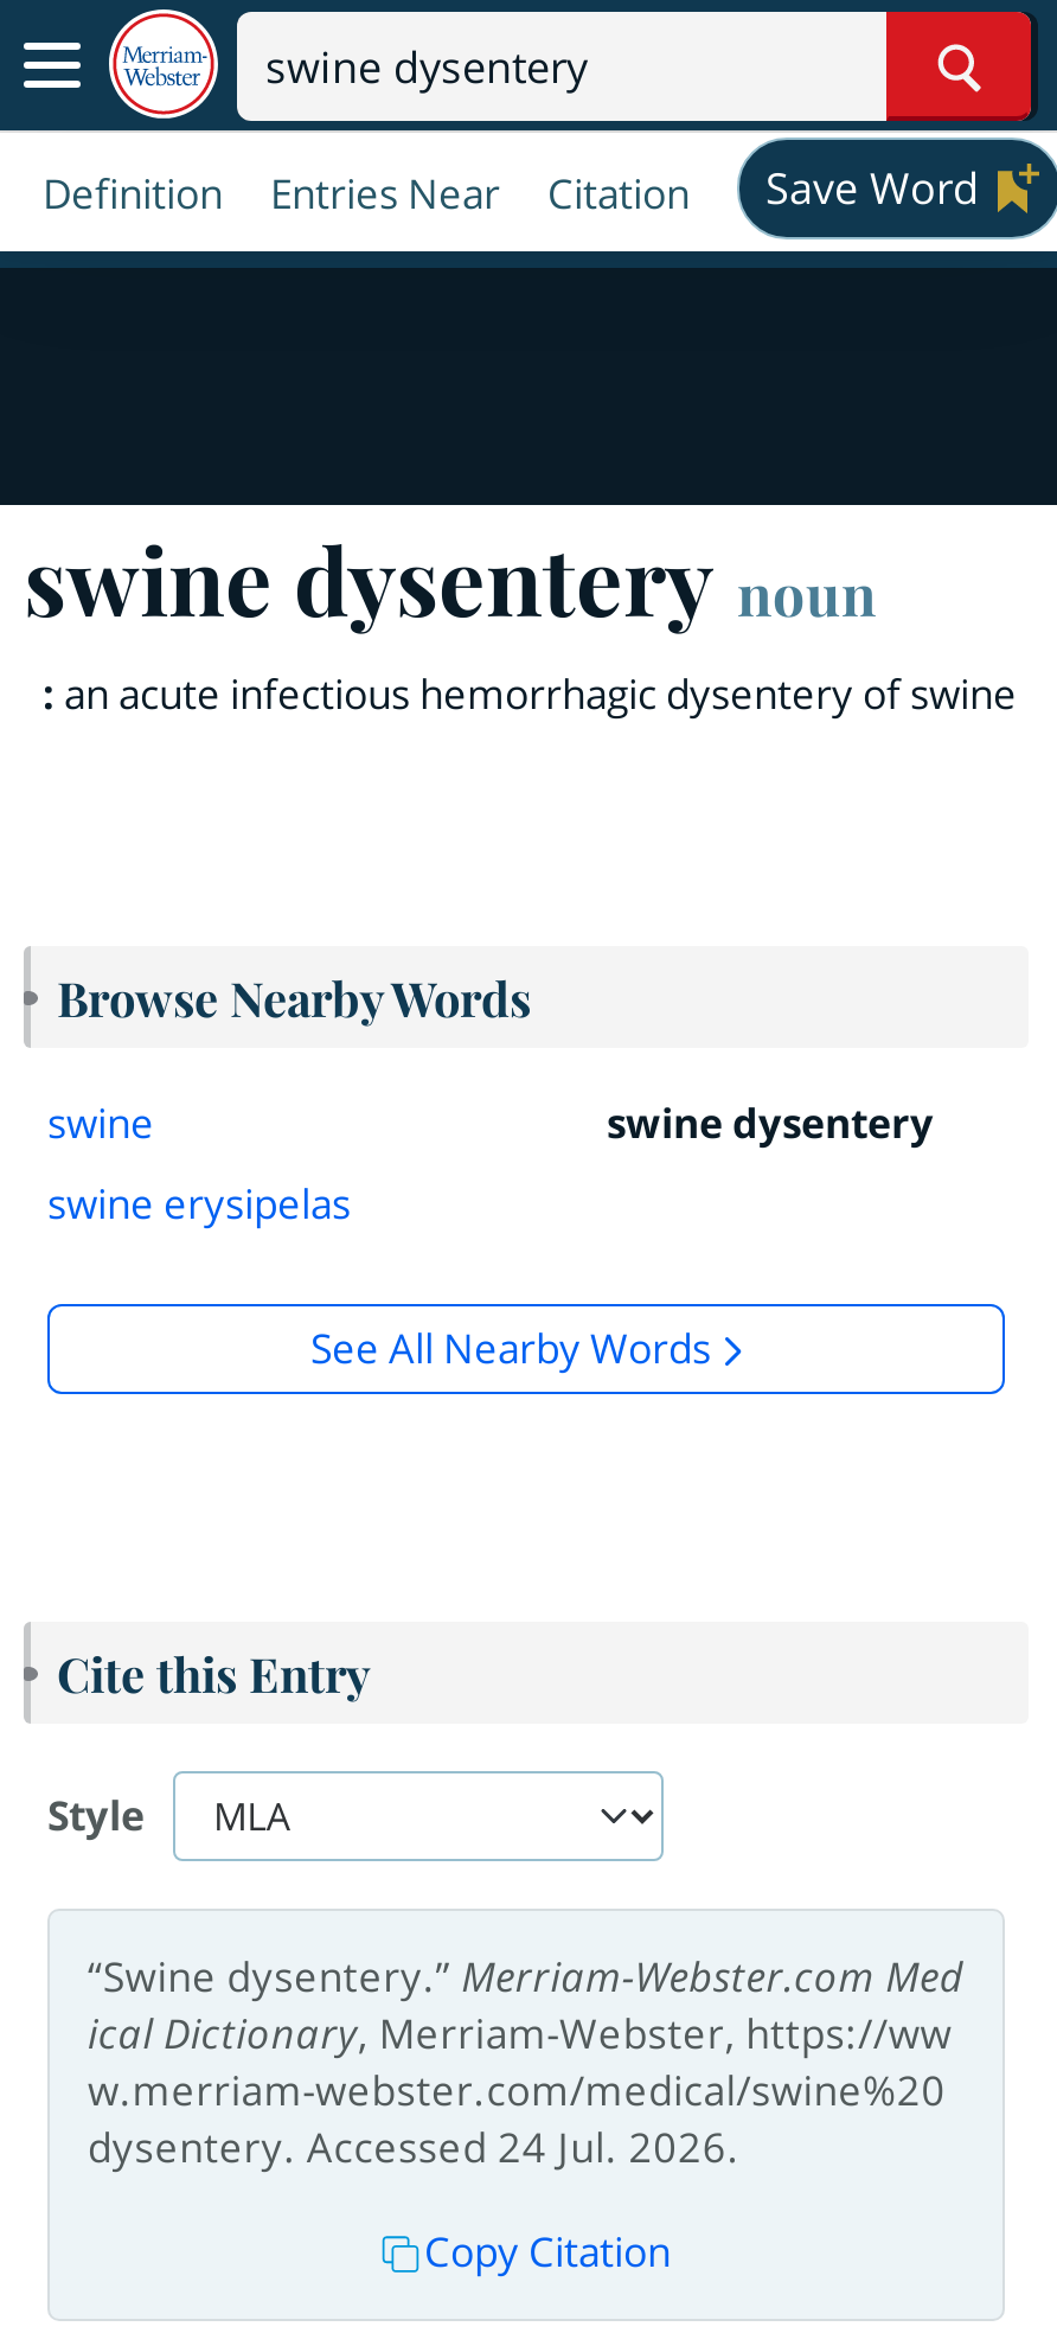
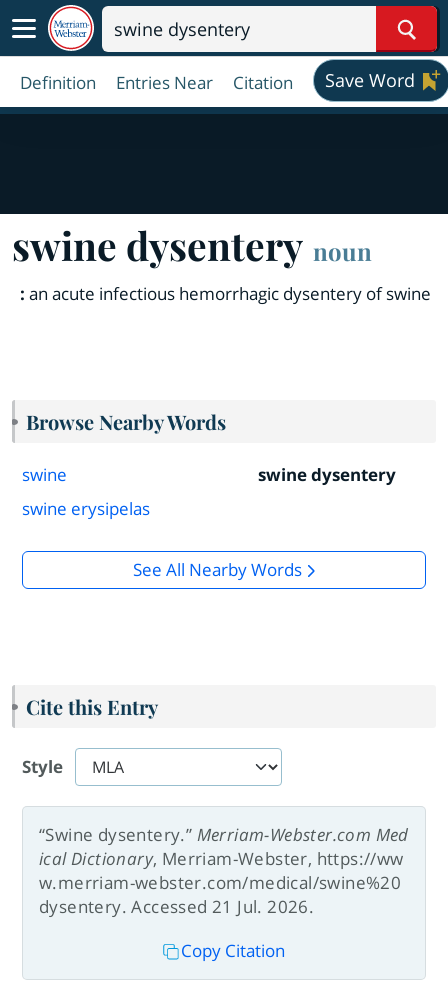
- dysentery. Accessed 24 Jul. 2026.
+ dysentery. Accessed 21 Jul. 2026.
